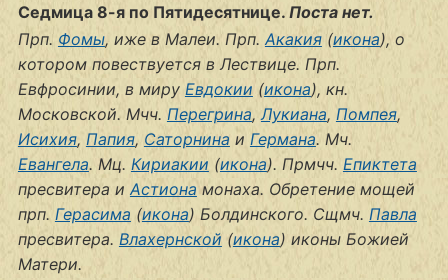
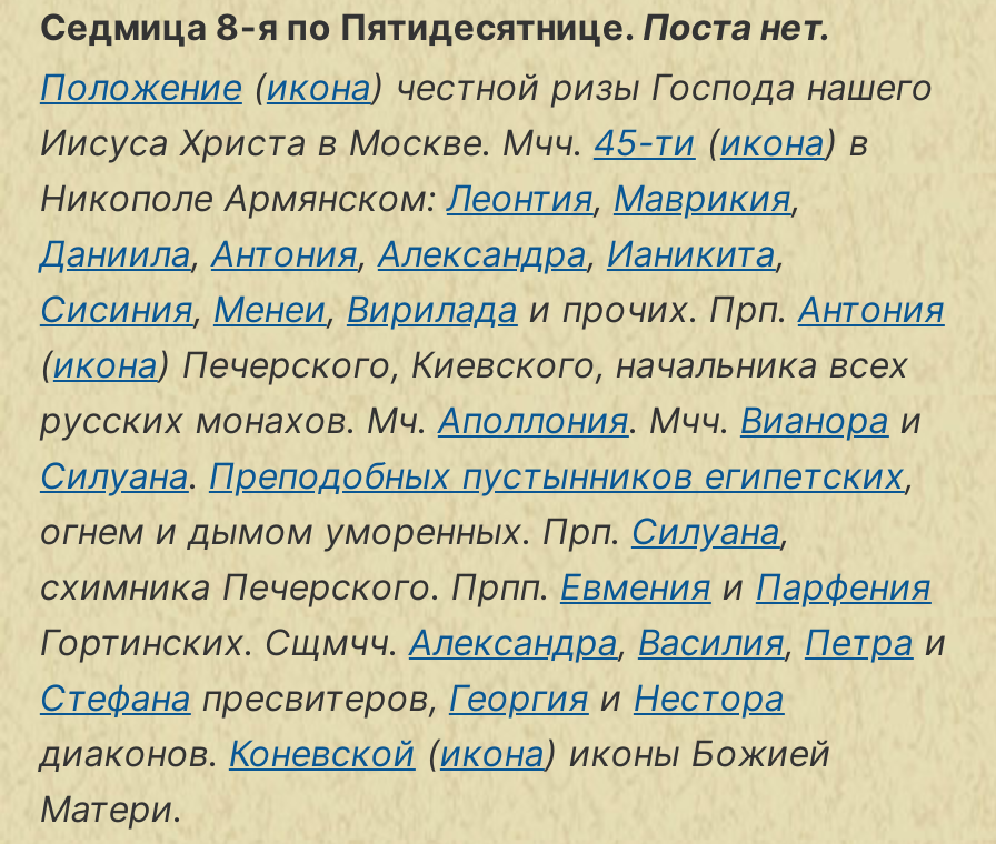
- Прп. Фомы, иже в Малеи. Прп. Акакия (икона), о
- котором повествуется в Лествице. Прп.
- Евфросинии, в миру Евдокии (икона), кн.
- Московской. Мчч. Перегрина, Лукиана, Помпея,
- Исихия, Папия, Саторнина и Германа. Мч.
- Евангела. Мц. Кириакии (икона). Прмчч. Епиктета
- пресвитера и Астиона монаха. Обретение мощей
- прп. Герасима (икона) Болдинского. Сщмч. Павла
- пресвитера. Влахернской (икона) иконы Божией
+ Положение (икона) честной ризы Господа нашего
+ Иисуса Христа в Москве. Мчч. 45-ти (икона) в
+ Никополе Армянском: Леонтия, Маврикия,
+ Даниила, Антония, Александра, Ианикита,
+ Сисиния, Менеи, Вирилада и прочих. Прп. Антония
+ (икона) Печерского, Киевского, начальника всех
+ русских монахов. Мч. Аполлония. Мчч. Вианора и
+ Силуана. Преподобных пустынников египетских,
+ огнем и дымом уморенных. Прп. Силуана,
+ схимника Печерского. Прпп. Евмения и Парфения
+ Гортинских. Сщмчч. Александра, Василия, Петра и
+ Стефана пресвитеров, Георгия и Нестора
+ диаконов. Коневской (икона) иконы Божией
